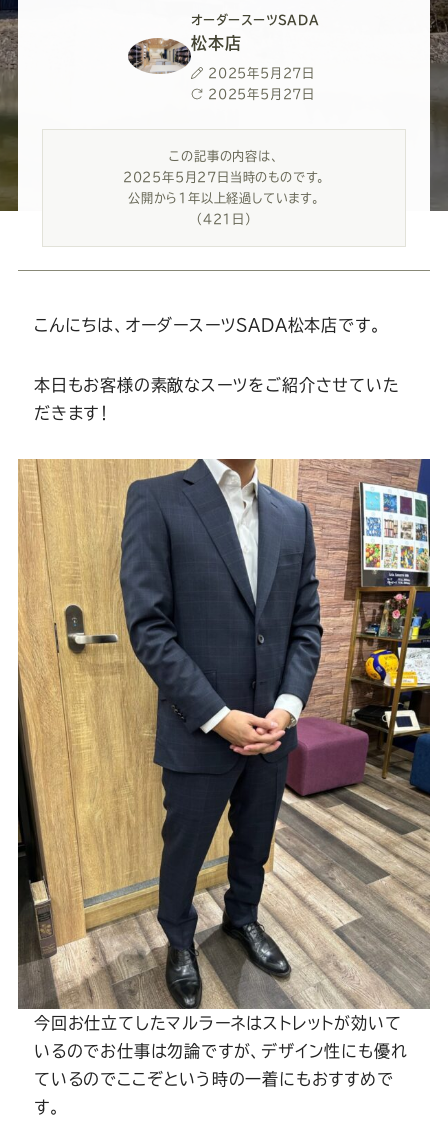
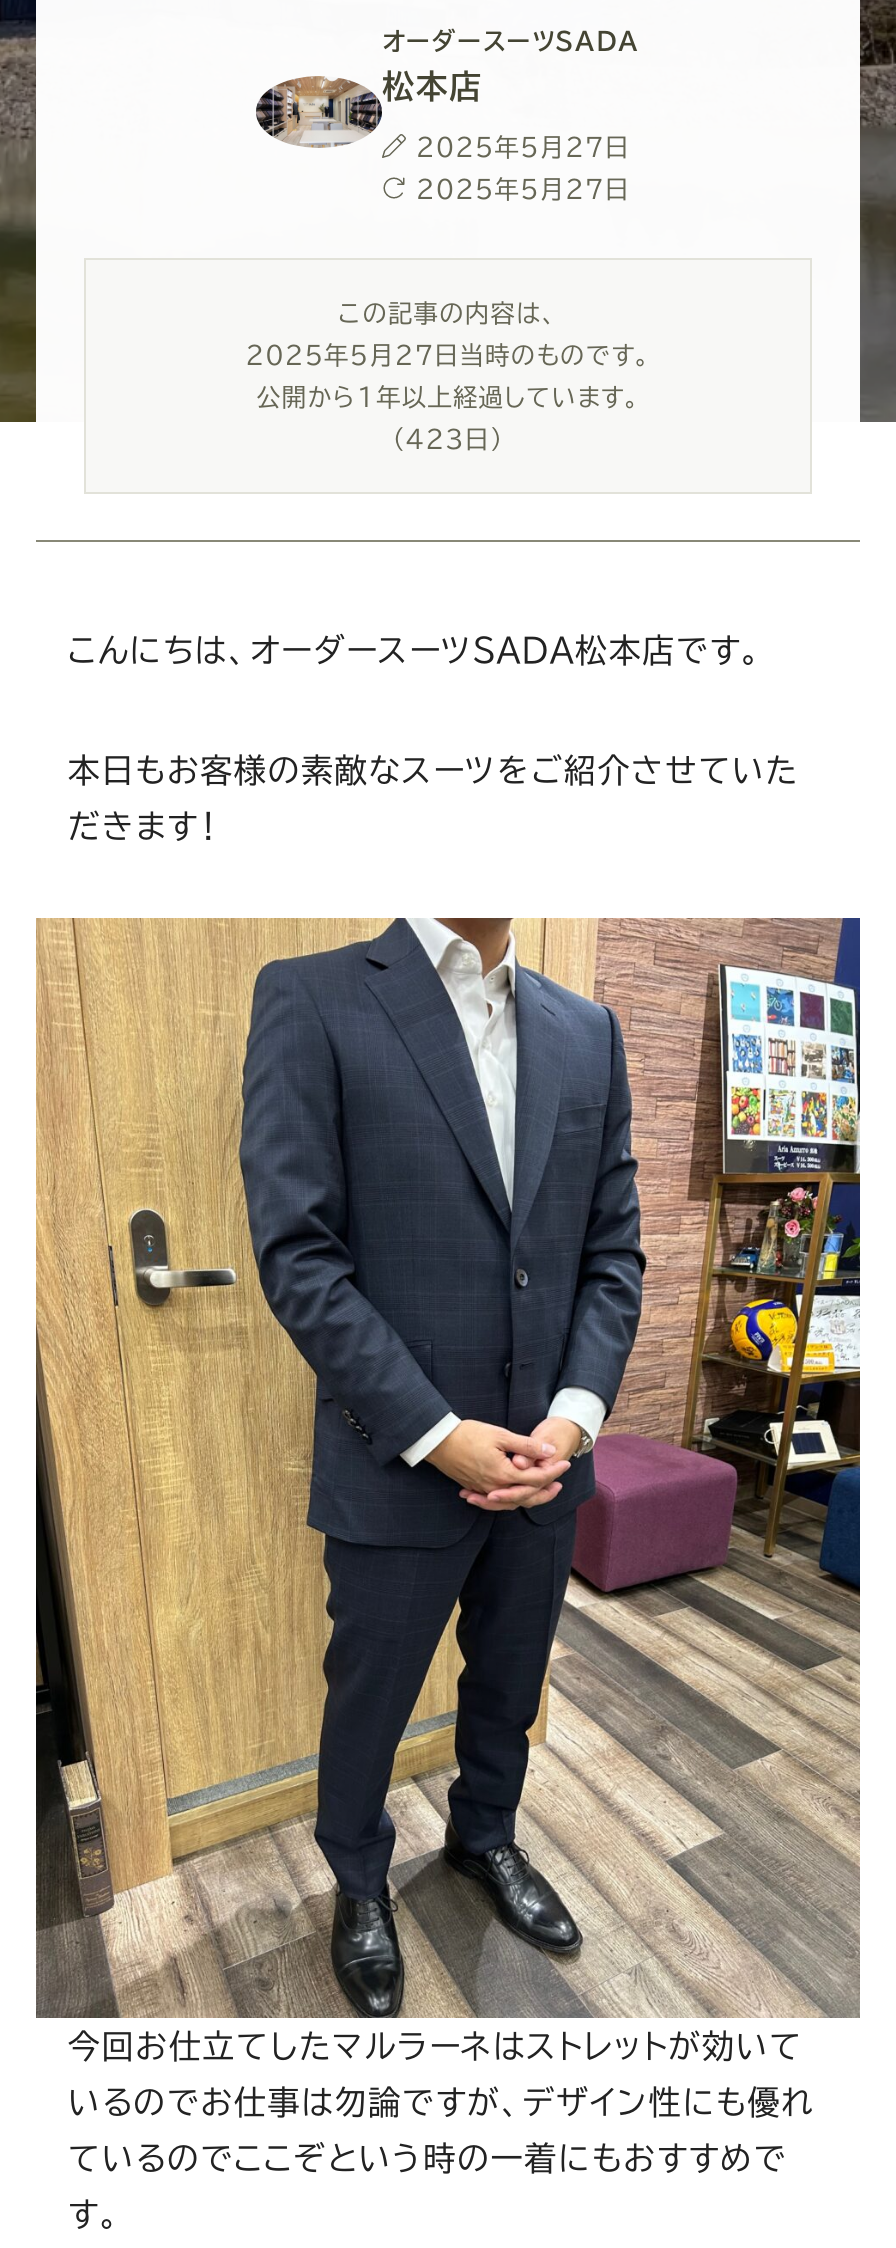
- （421日）
+ （423日）
